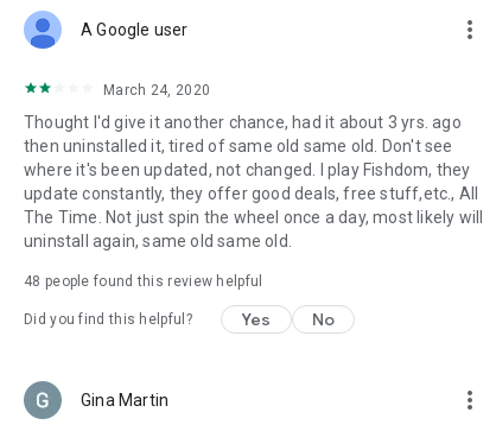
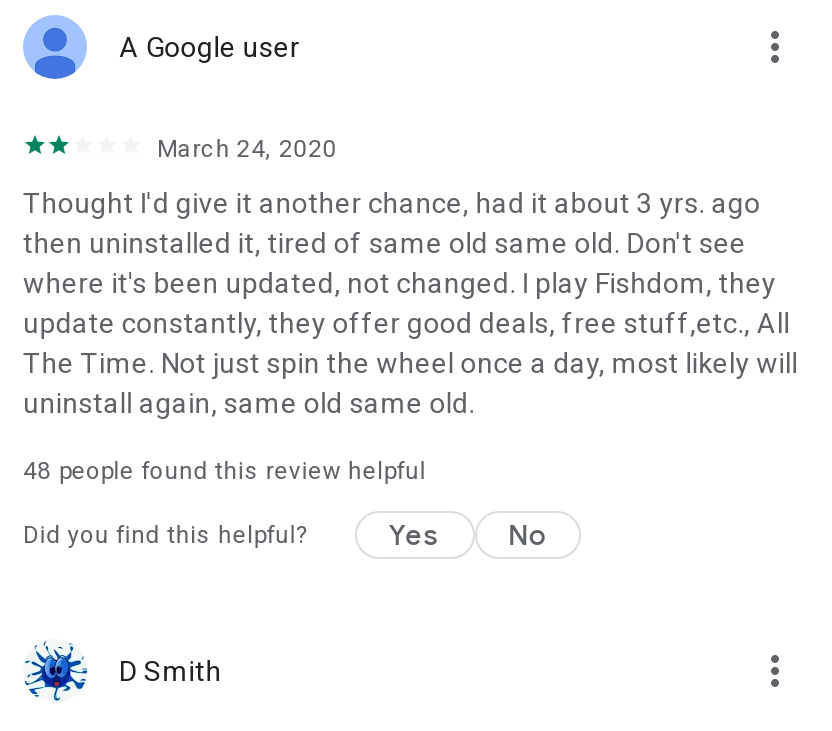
- [image]
- Gina Martin
+ [image]
+ D Smith
